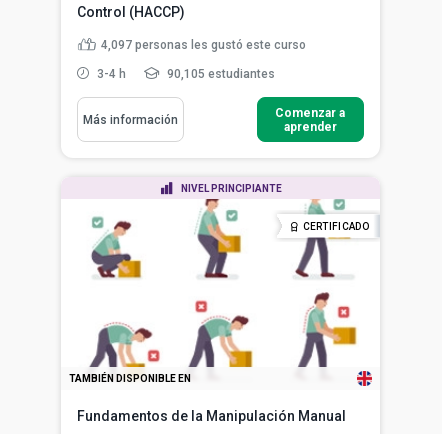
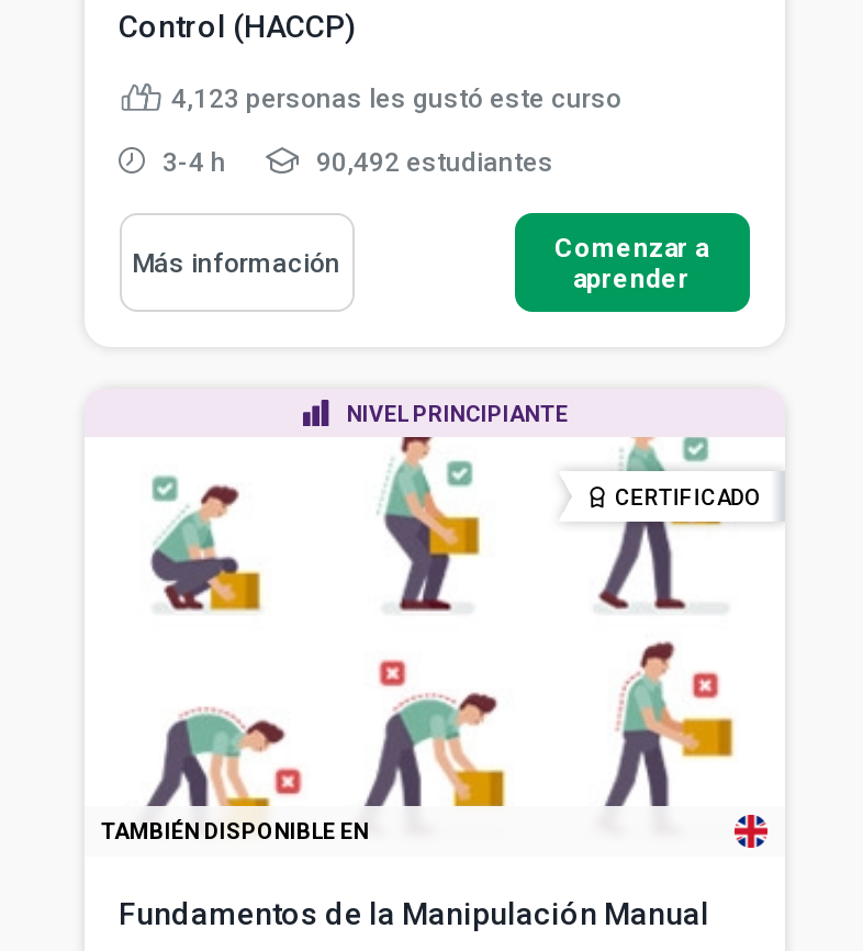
- 4,097 personas les gustó este curso
+ 4,123 personas les gustó este curso

- 90,105 estudiantes
+ 90,492 estudiantes
